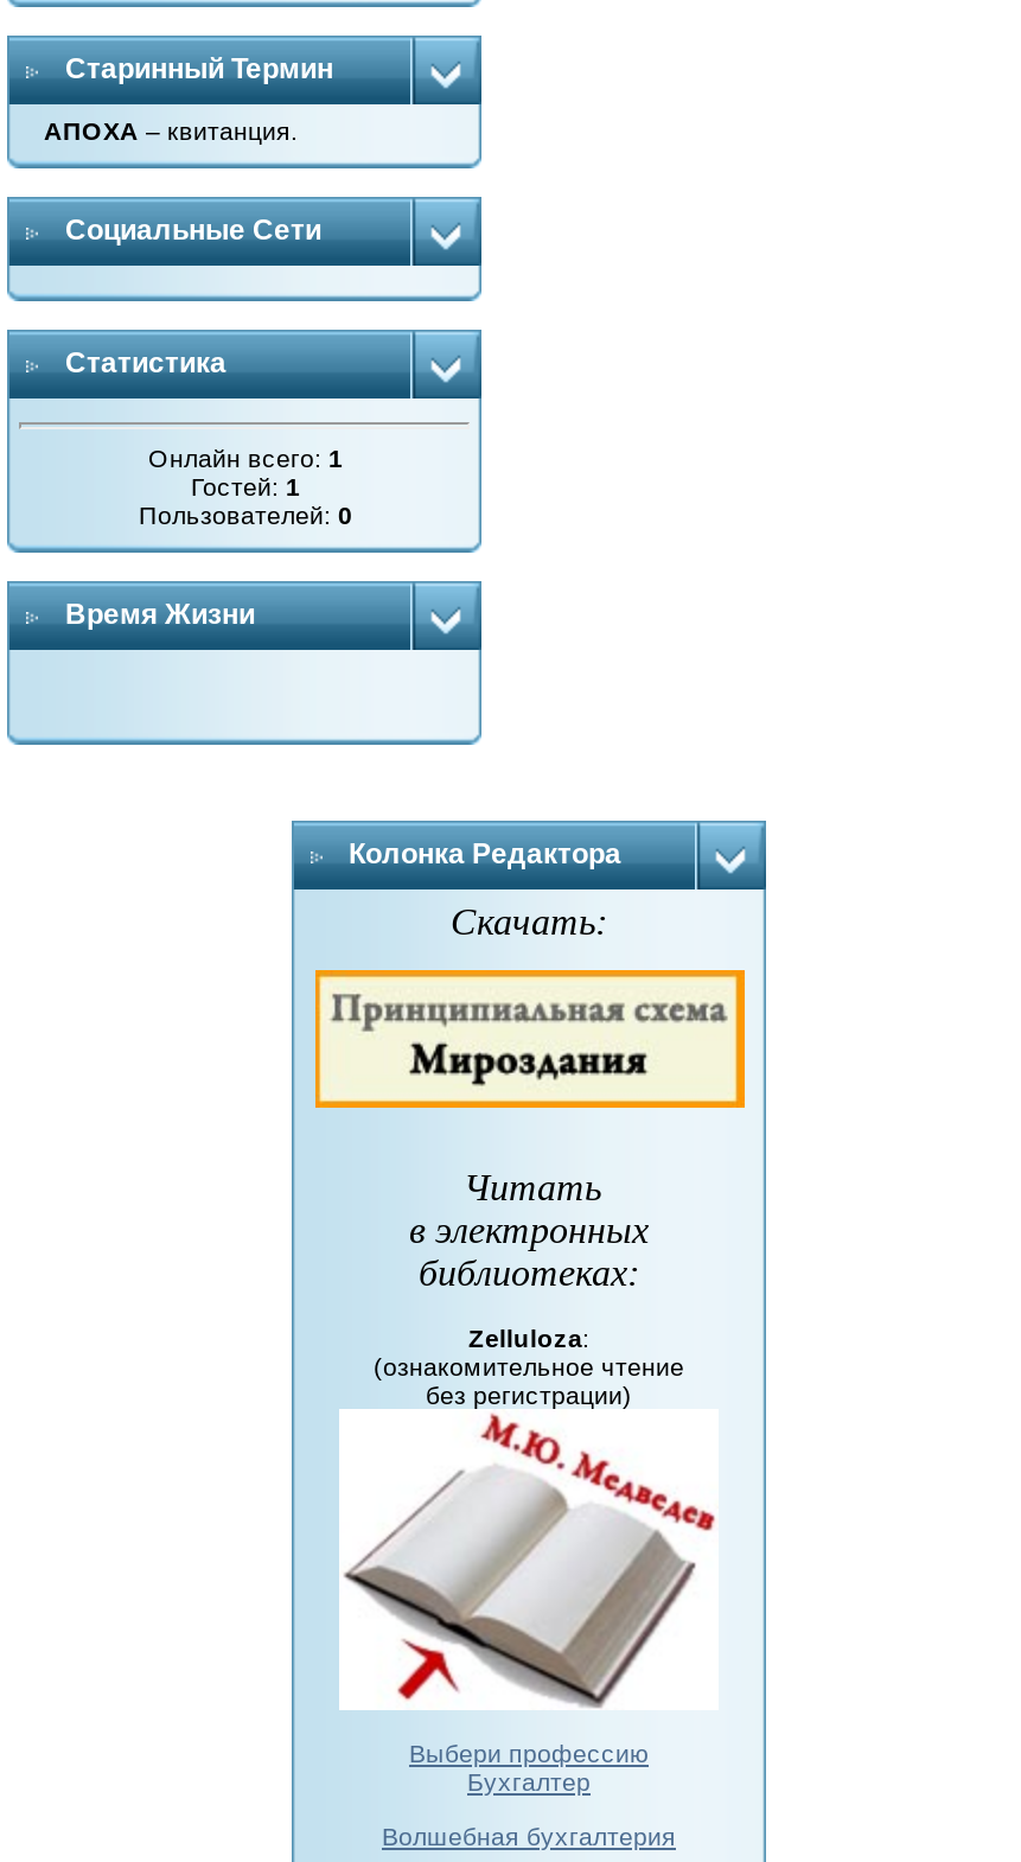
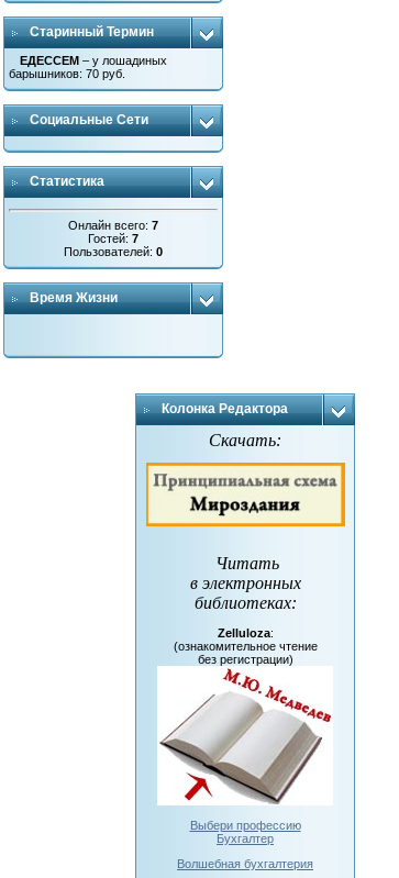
- АПОХА – квитанция.
+ ЕДЕССЕМ – у лошадиных
+ барышников: 70 руб.

- Онлайн всего: 1
+ Онлайн всего: 7

- Гостей: 1
+ Гостей: 7
